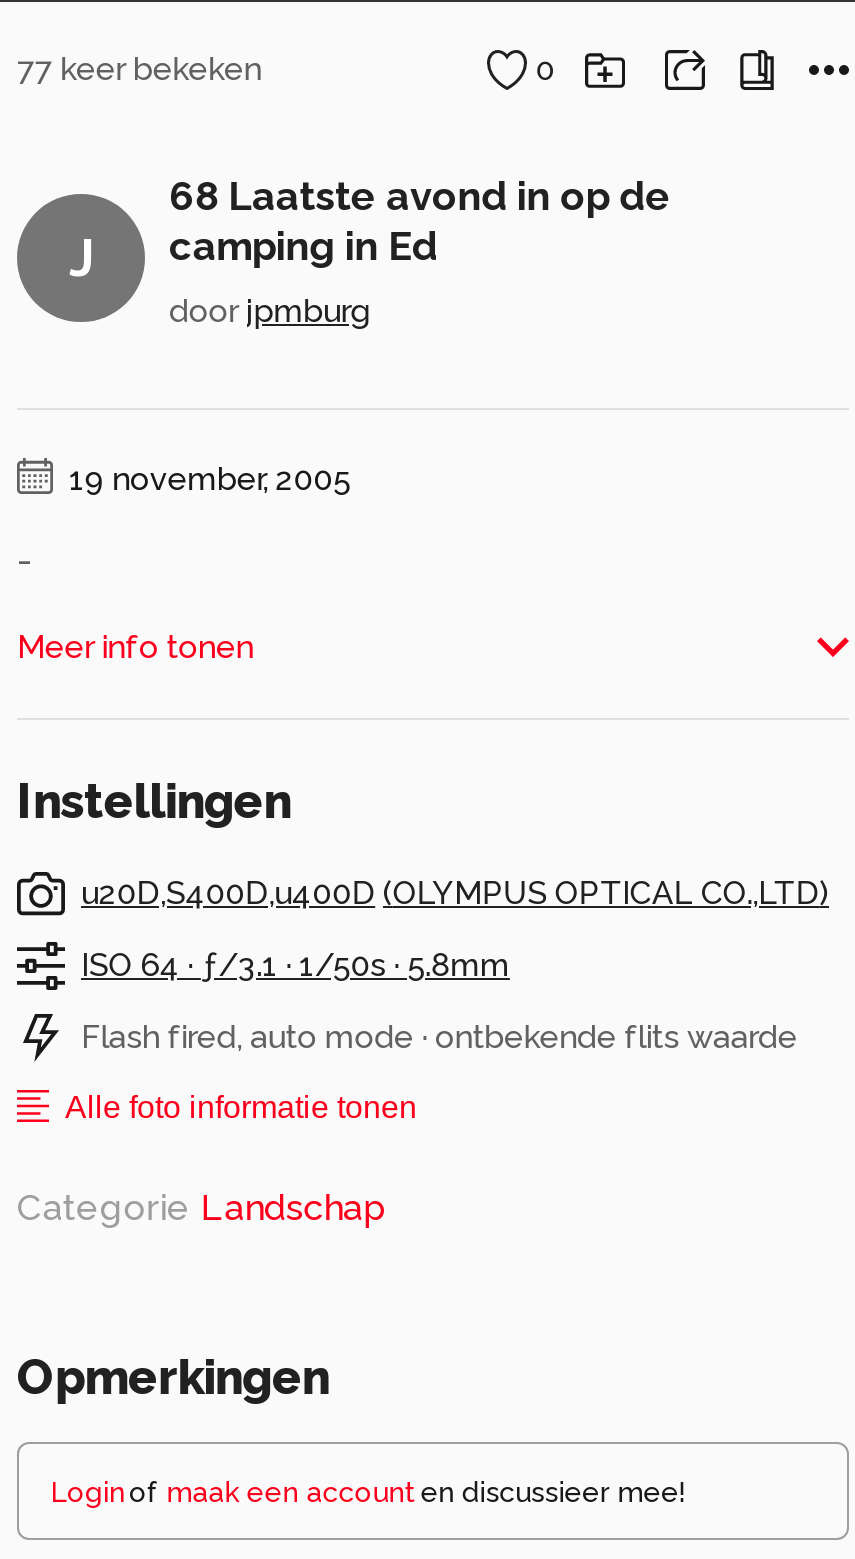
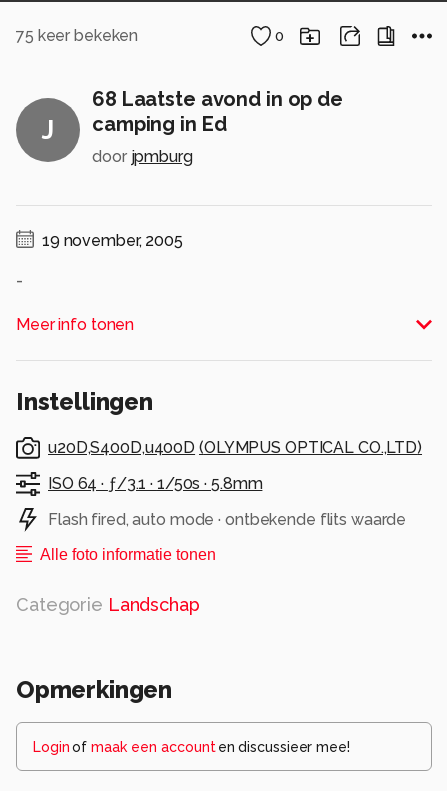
- 77 keer bekeken
+ 75 keer bekeken
